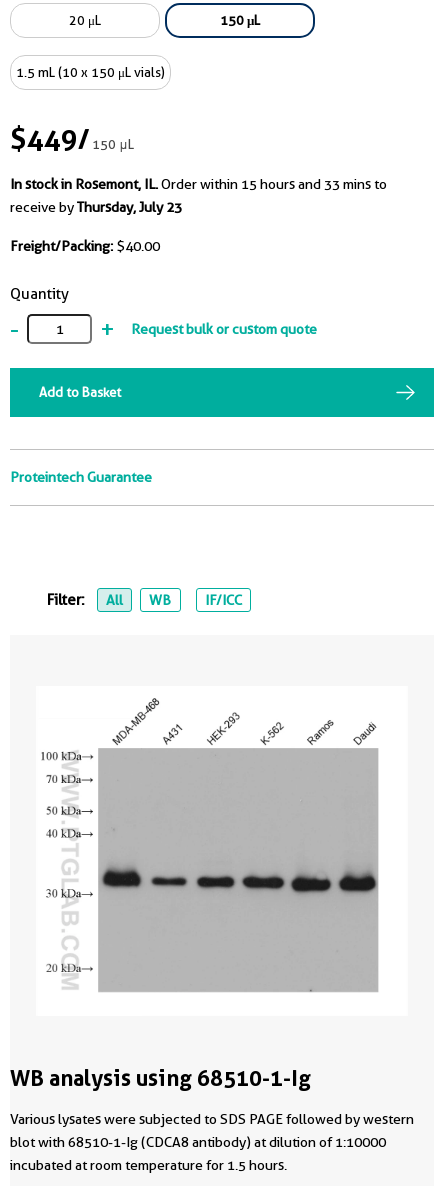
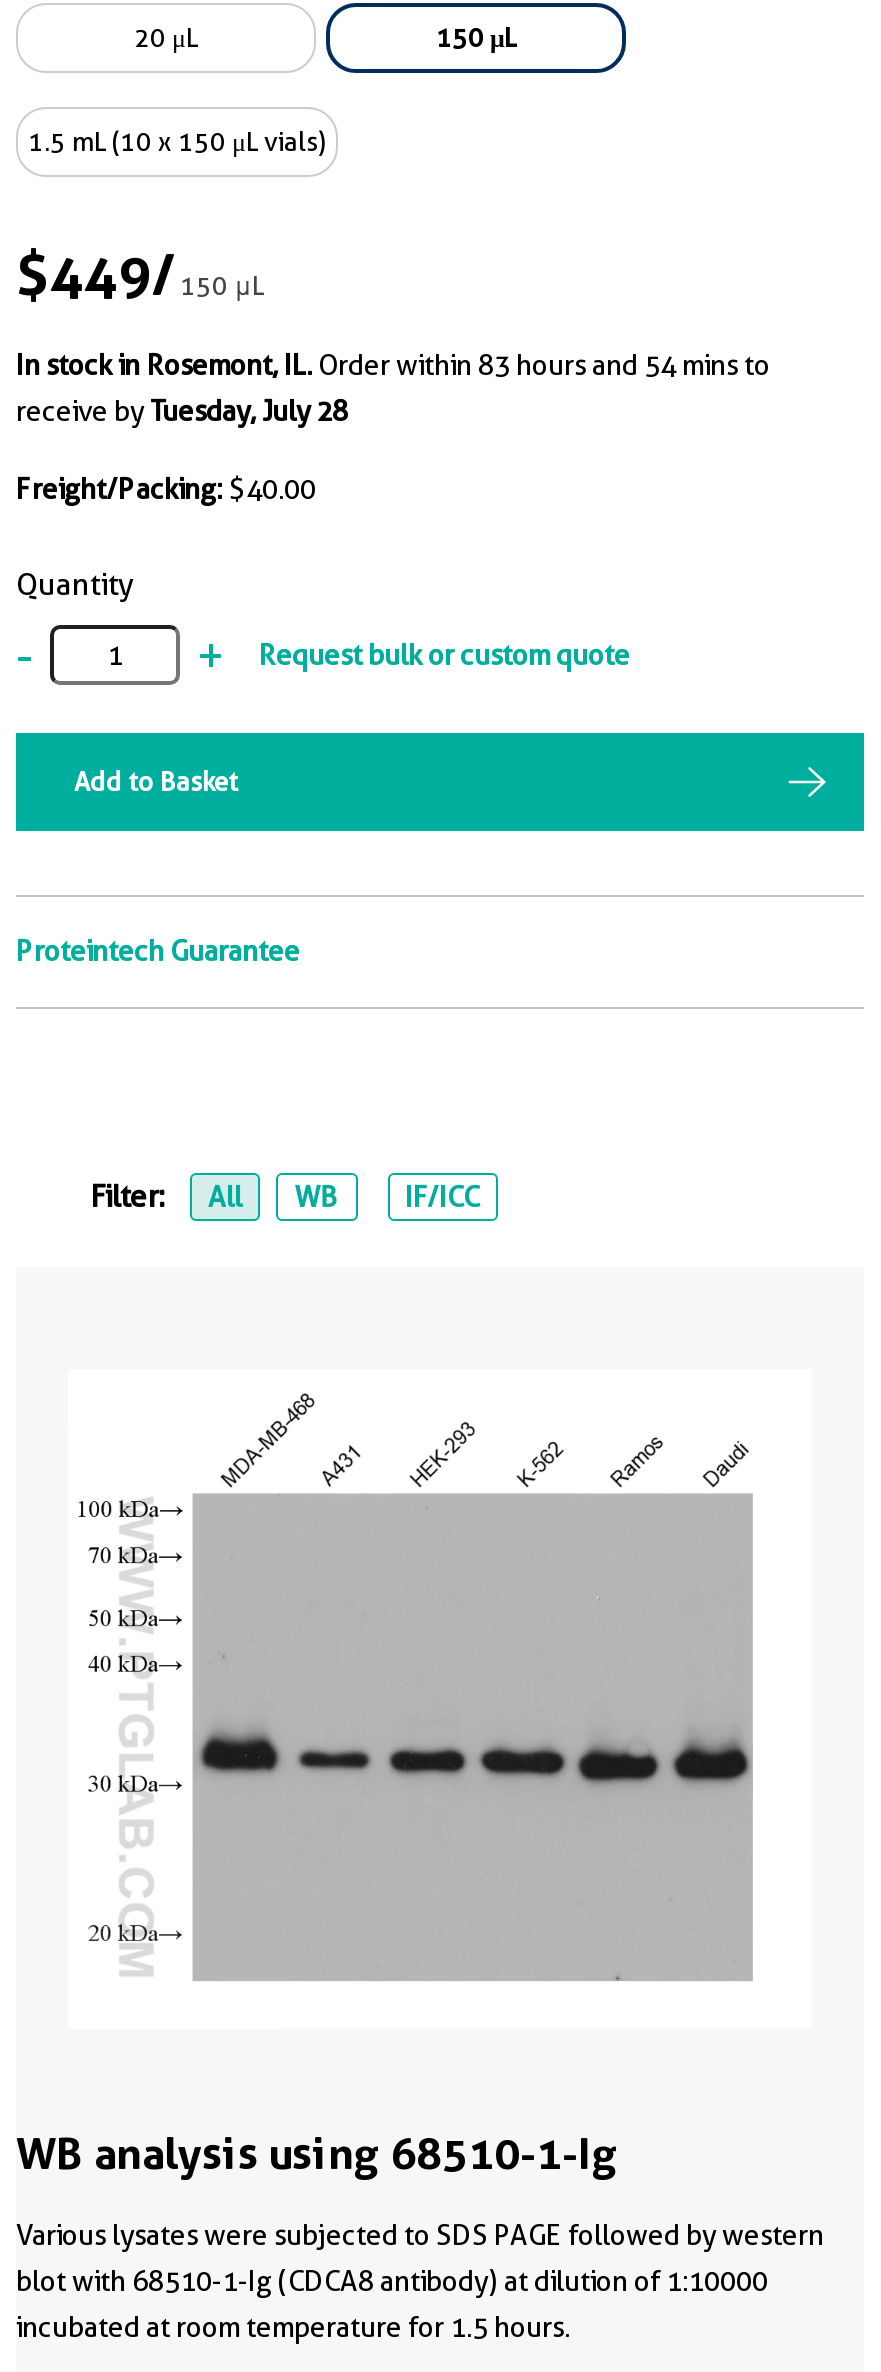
- In stock in Rosemont, IL. Order within 15 hours and 33 mins to
+ In stock in Rosemont, IL. Order within 83 hours and 54 mins to

- receive by Thursday, July 23
+ receive by Tuesday, July 28
